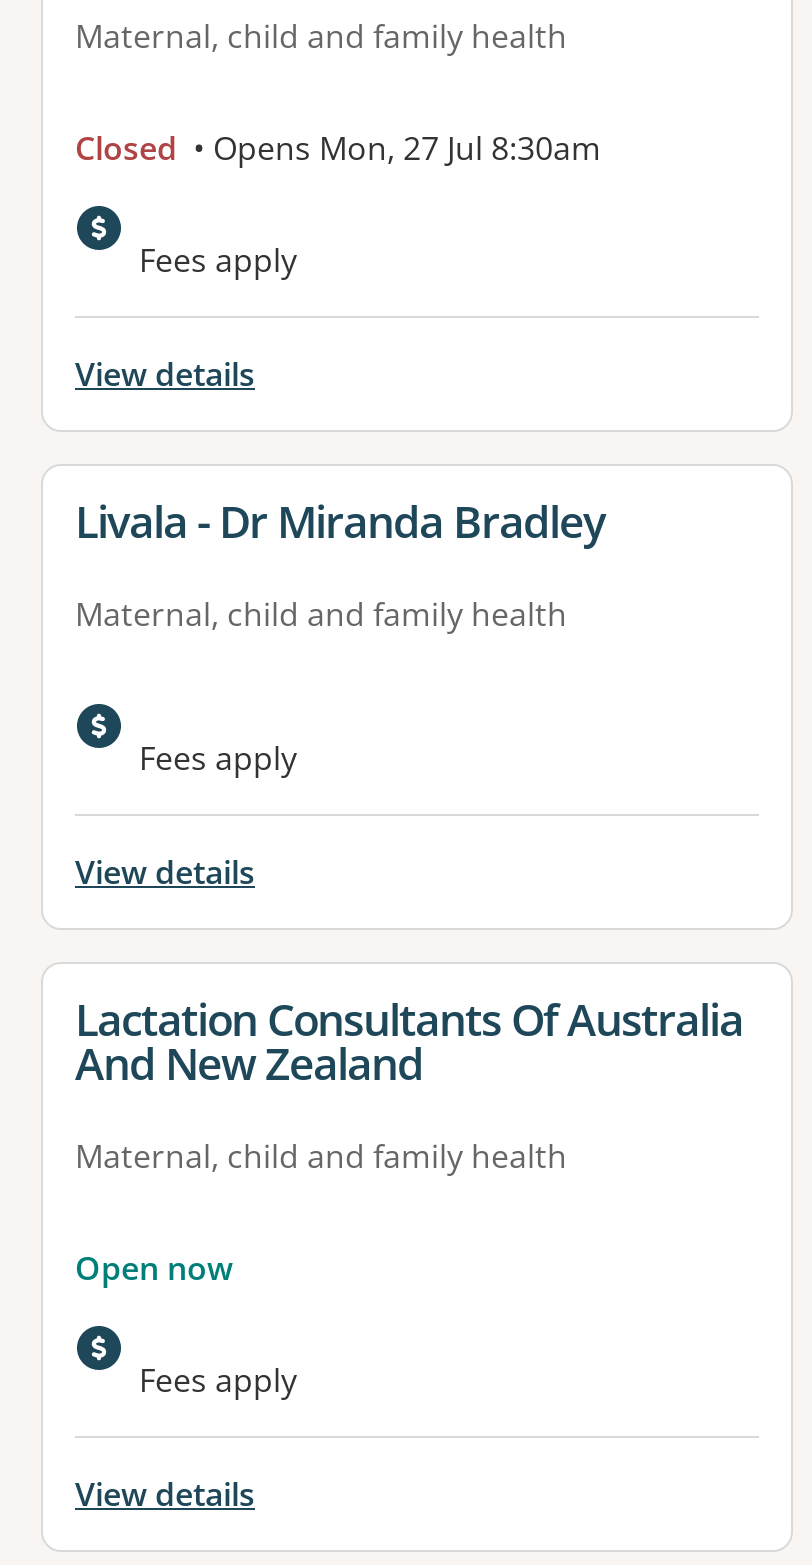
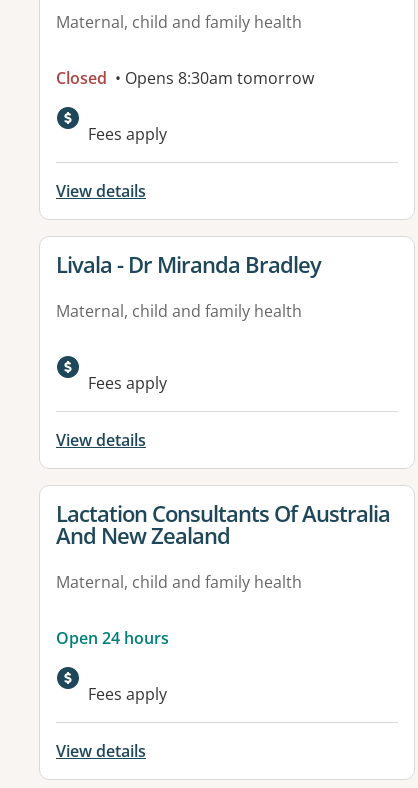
- Closed • Opens Mon, 27 Jul 8:30am
+ Closed • Opens 8:30am tomorrow

- Open now
+ Open 24 hours
